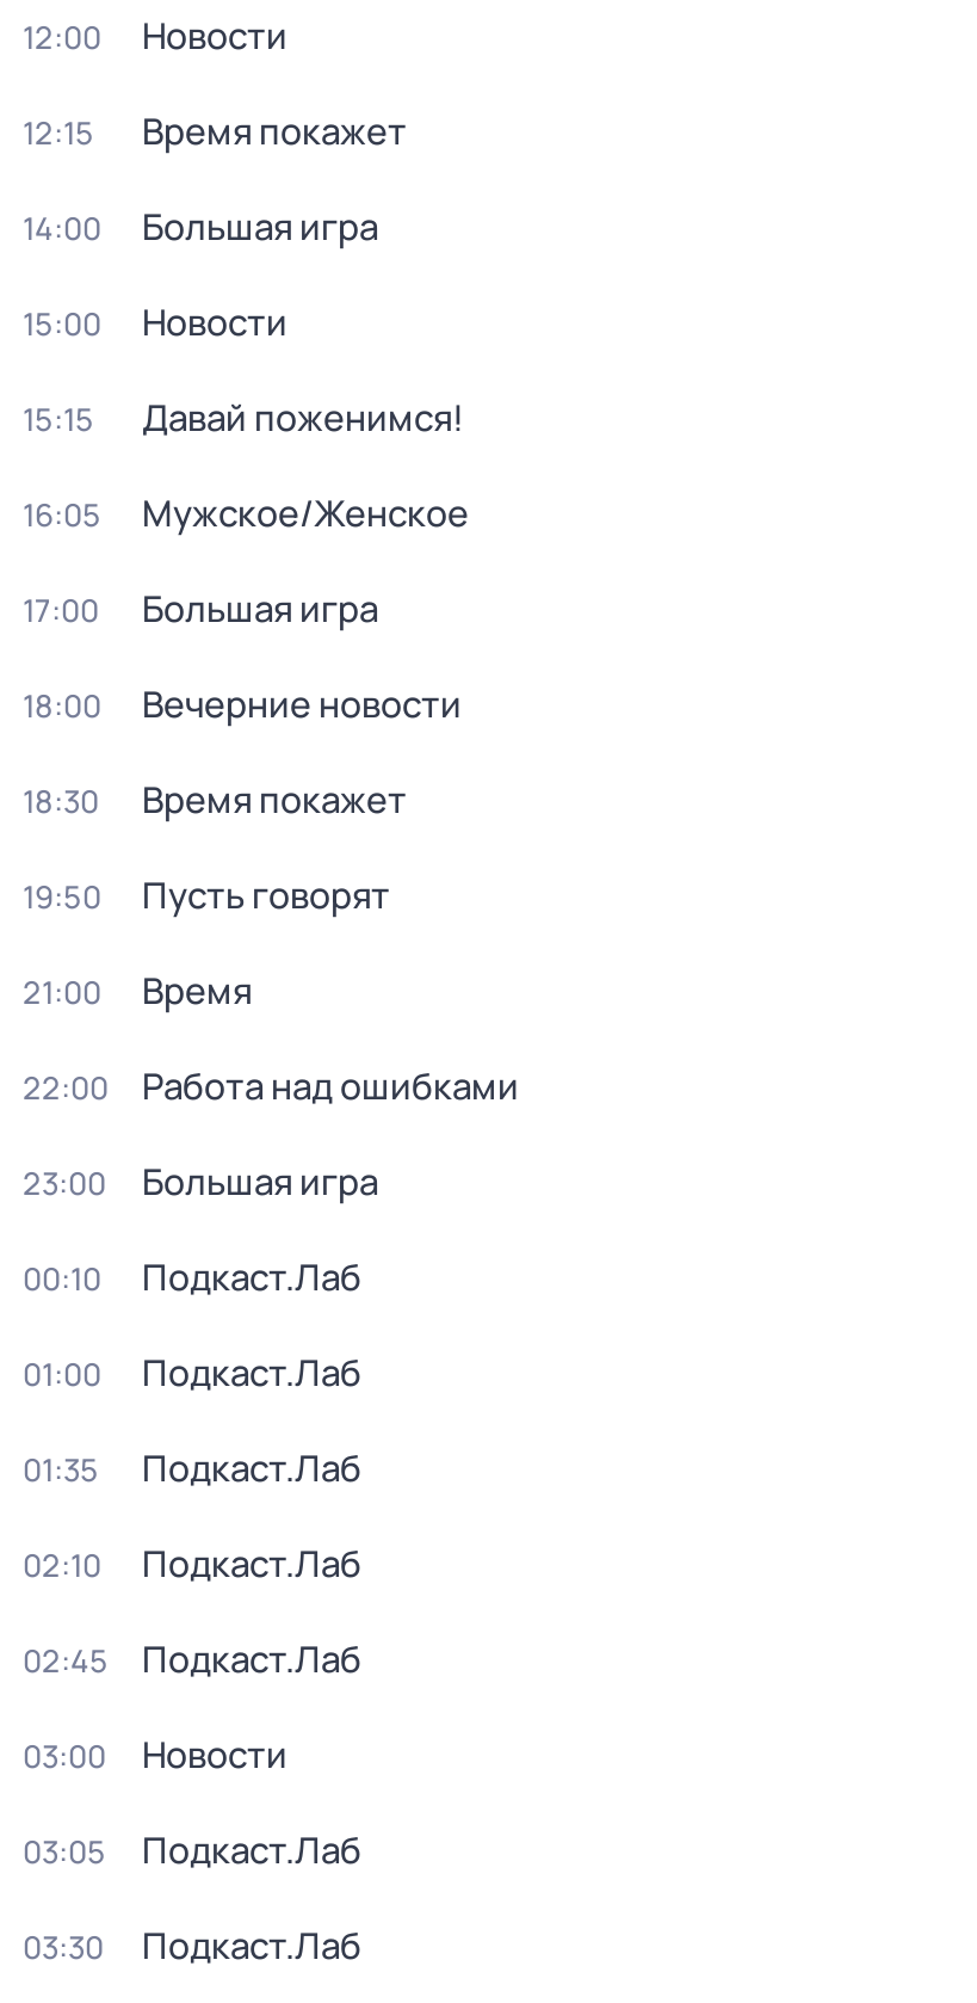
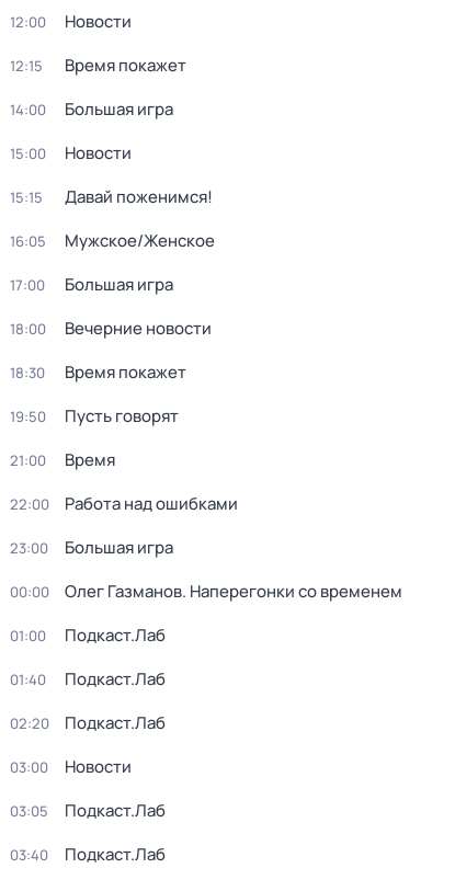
- 00:10
- Подкаст.Лаб
+ 00:00
+ Олег Газманов. Наперегонки со временем

- 01:35 Подкаст.Лаб
+ 01:40 Подкаст.Лаб

- 02:10
- Подкаст.Лаб
- 02:45
+ 02:20

- 03:30 Подкаст.Лаб
+ 03:40 Подкаст.Лаб
